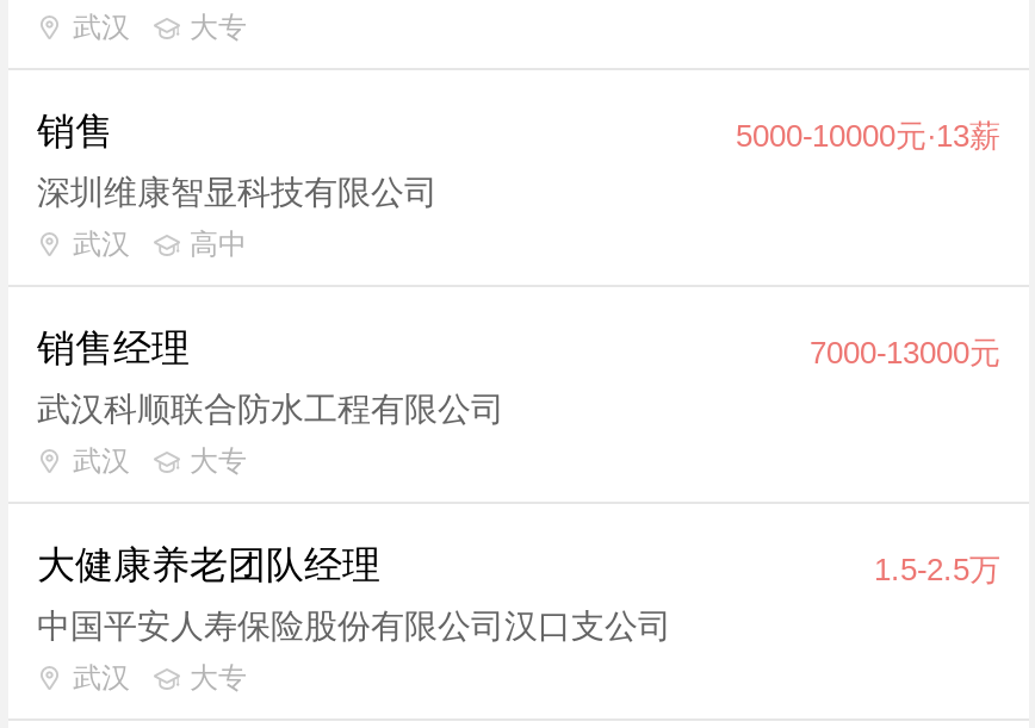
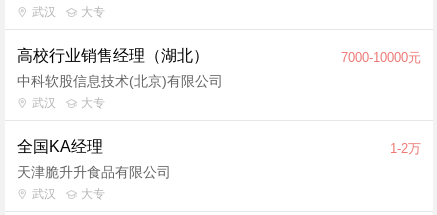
- 销售
- 5000-10000元·13薪
- 深圳维康智显科技有限公司
- 武汉
- 高中
- 销售经理
- 7000-13000元
- 武汉科顺联合防水工程有限公司
+ 高校行业销售经理（湖北）
+ 7000-10000元
+ 中科软股信息技术(北京)有限公司

- 大健康养老团队经理
- 1.5-2.5万
+ 全国KA经理
+ 1-2万

- 中国平安人寿保险股份有限公司汉口支公司
+ 天津脆升升食品有限公司
